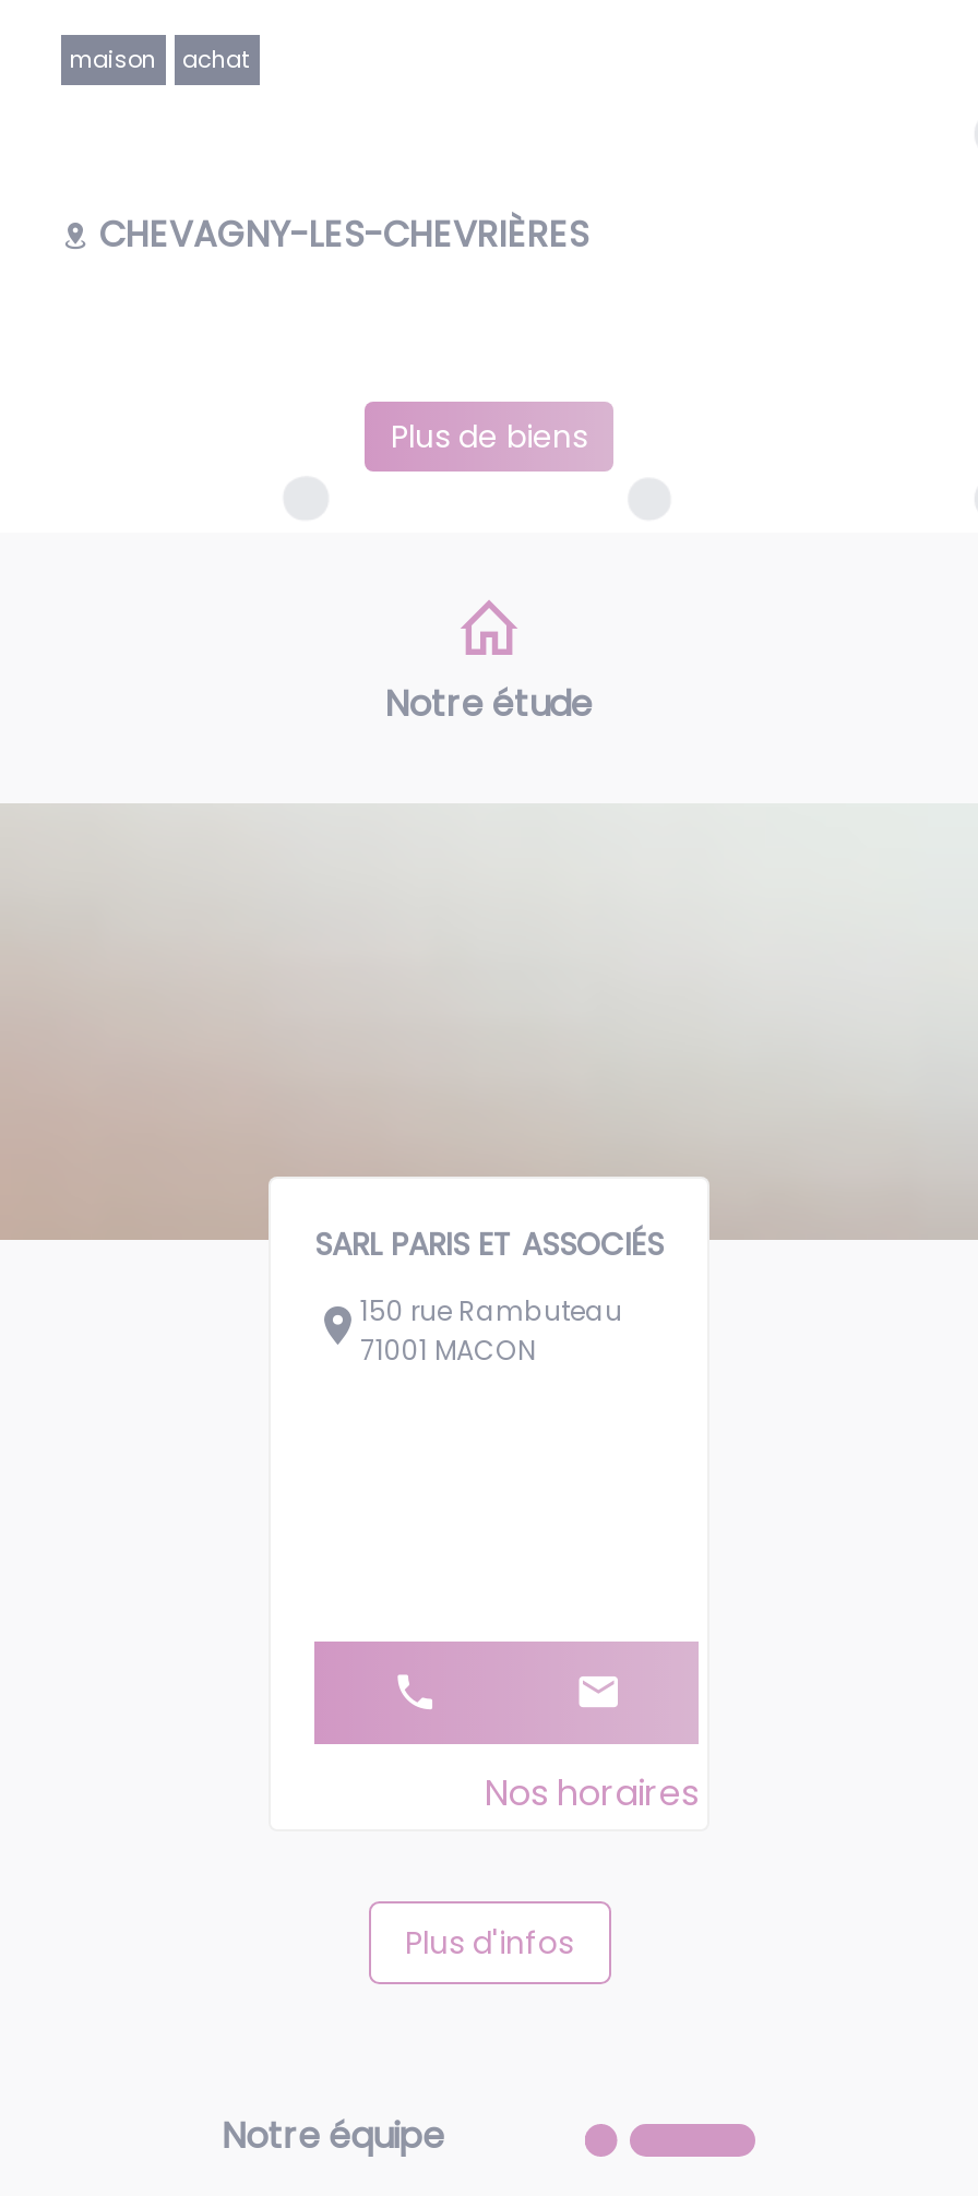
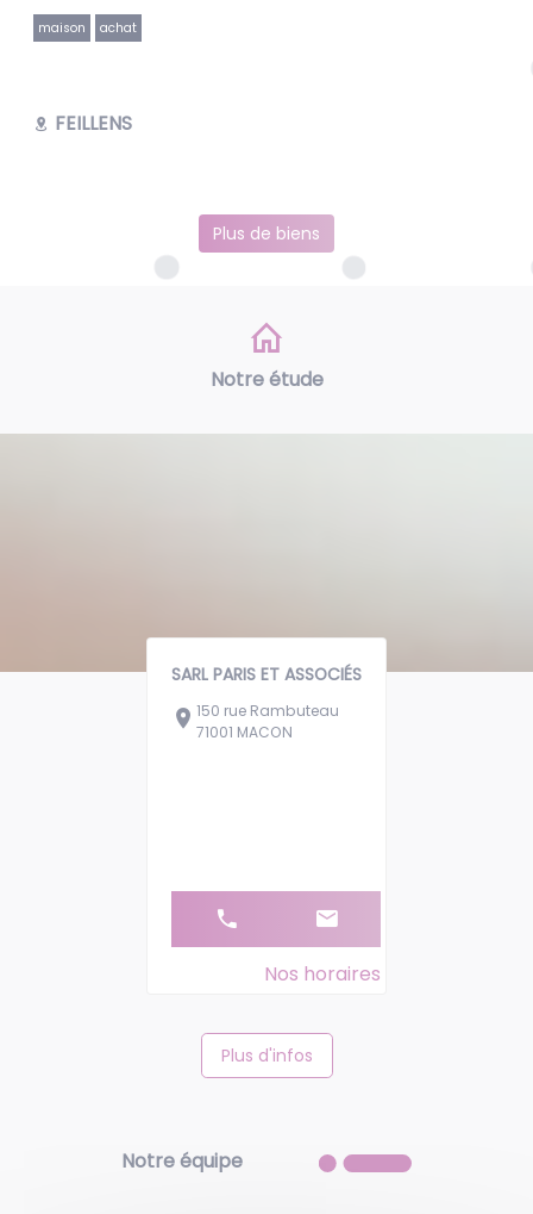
- CHEVAGNY-LES-CHEVRIÈRES
+ FEILLENS
